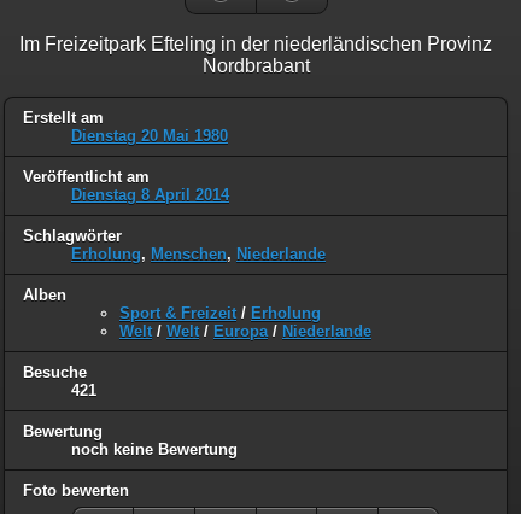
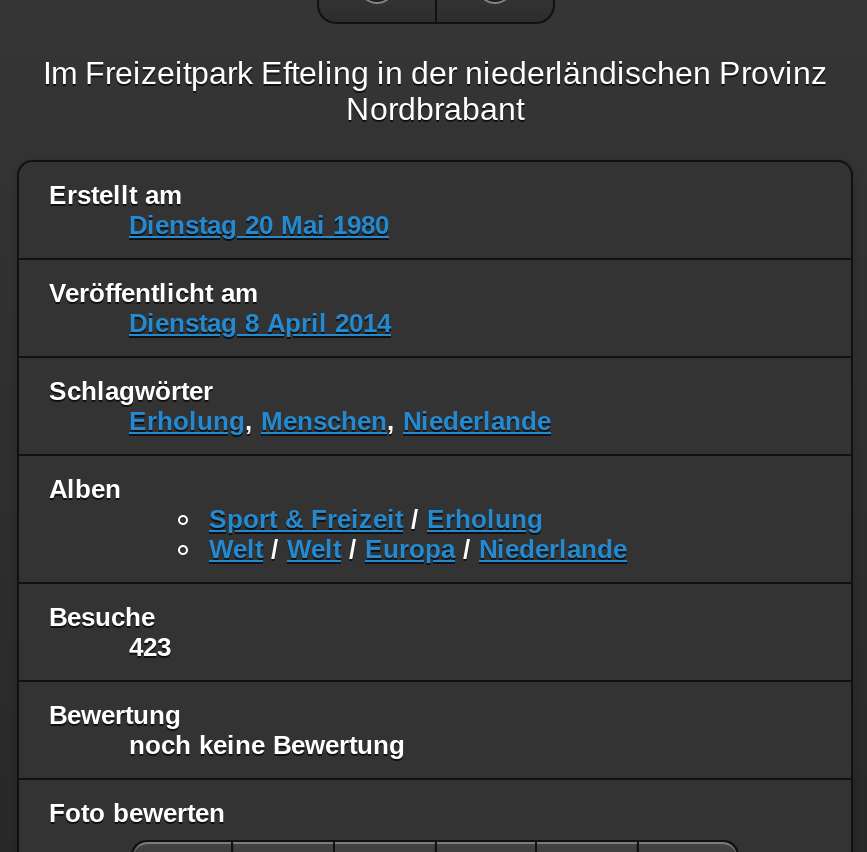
- 421
+ 423
